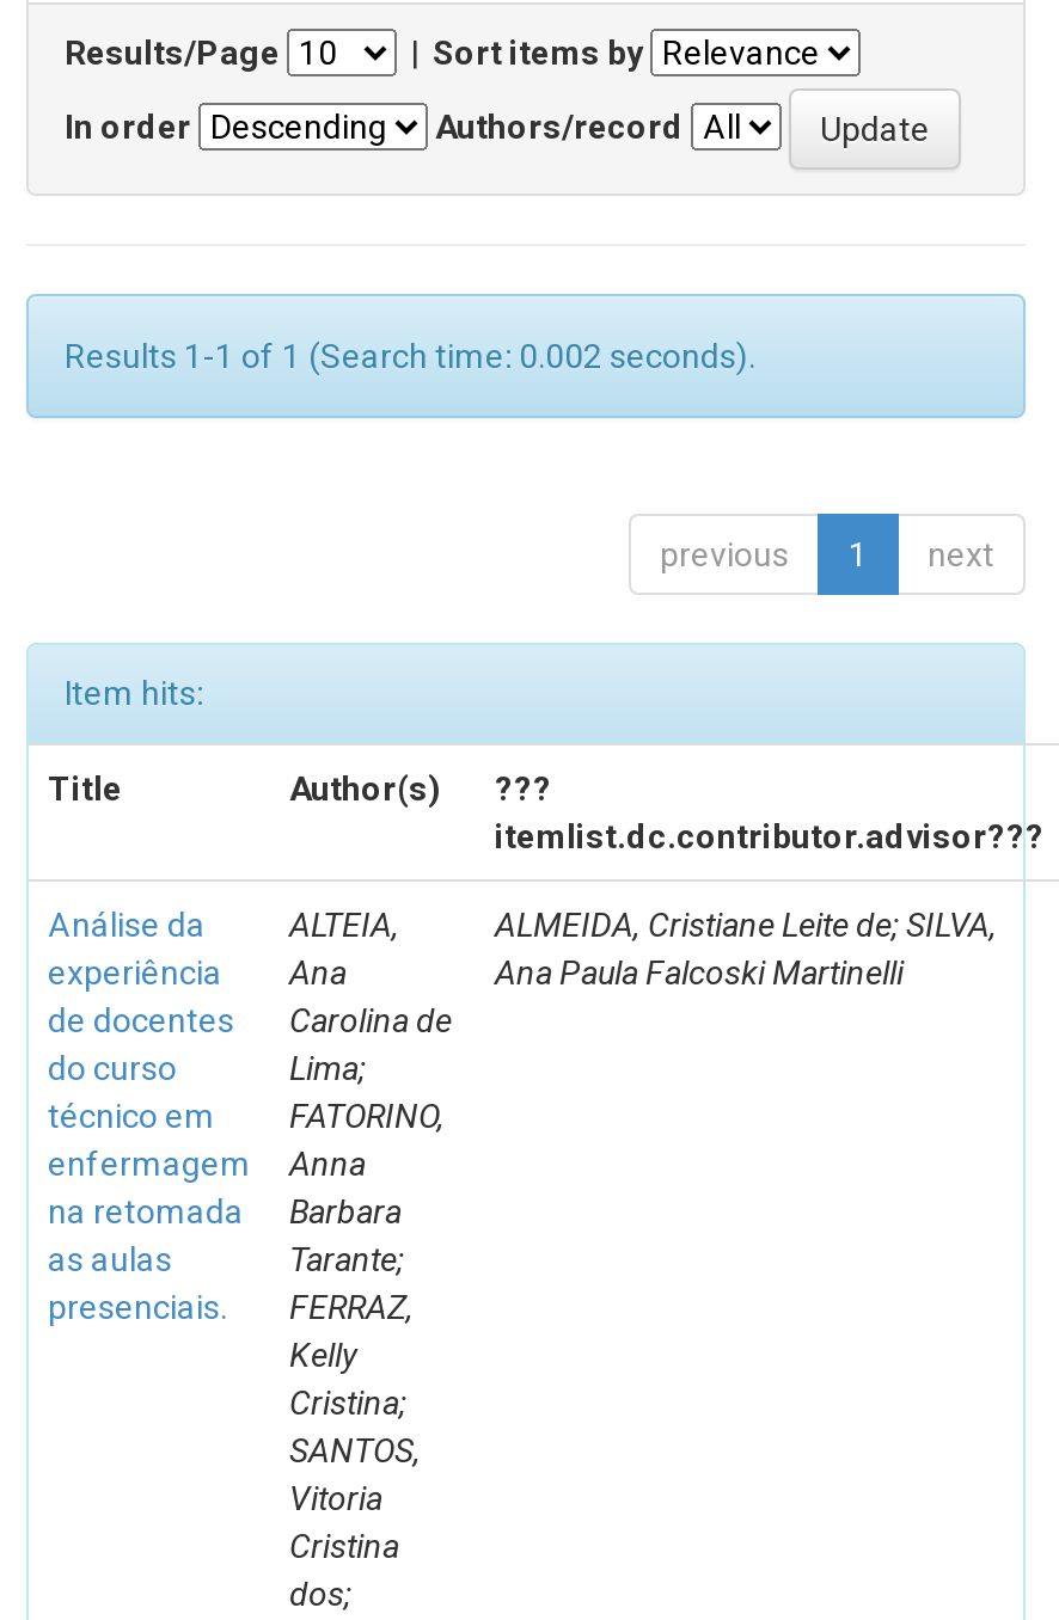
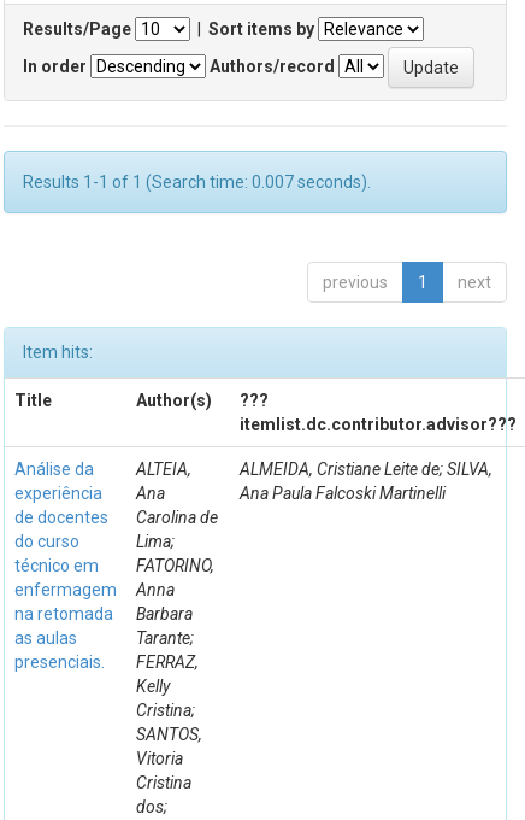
- Results 1-1 of 1 (Search time: 0.002 seconds).
+ Results 1-1 of 1 (Search time: 0.007 seconds).
